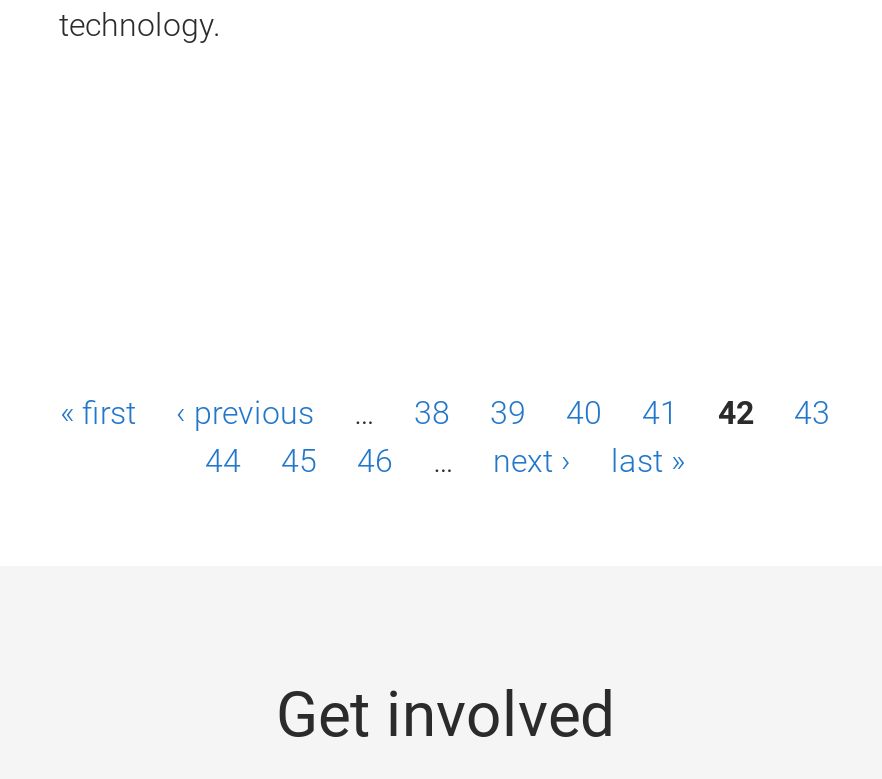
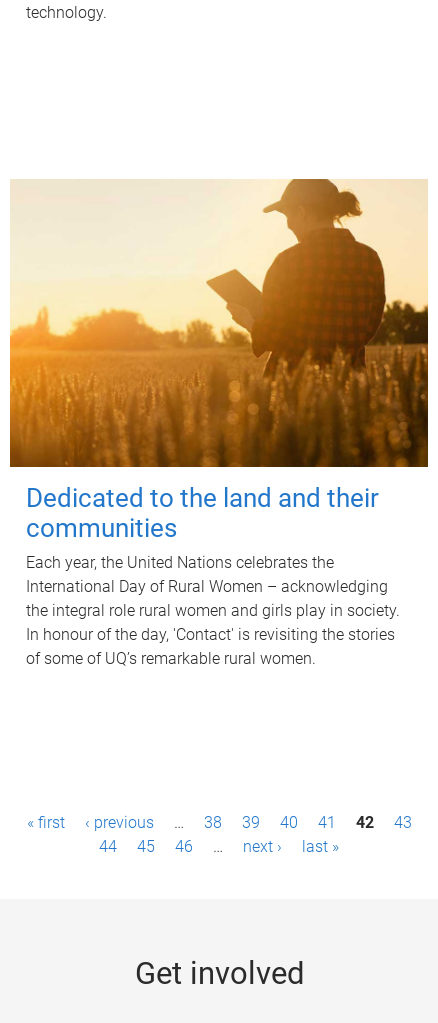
+ [image]
+ Dedicated to the land and their
+ communities
+ Each year, the United Nations celebrates the
+ International Day of Rural Women – acknowledging
+ the integral role rural women and girls play in society.
+ In honour of the day, 'Contact' is revisiting the stories
+ of some of UQ’s remarkable rural women.
